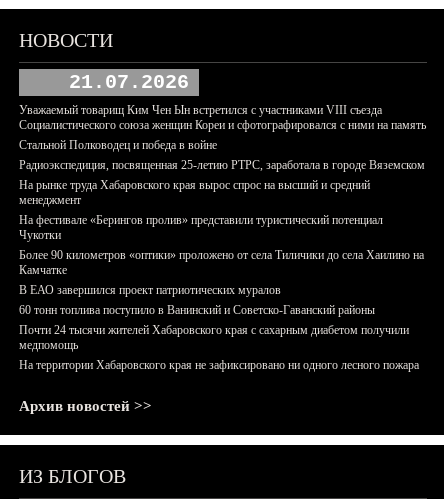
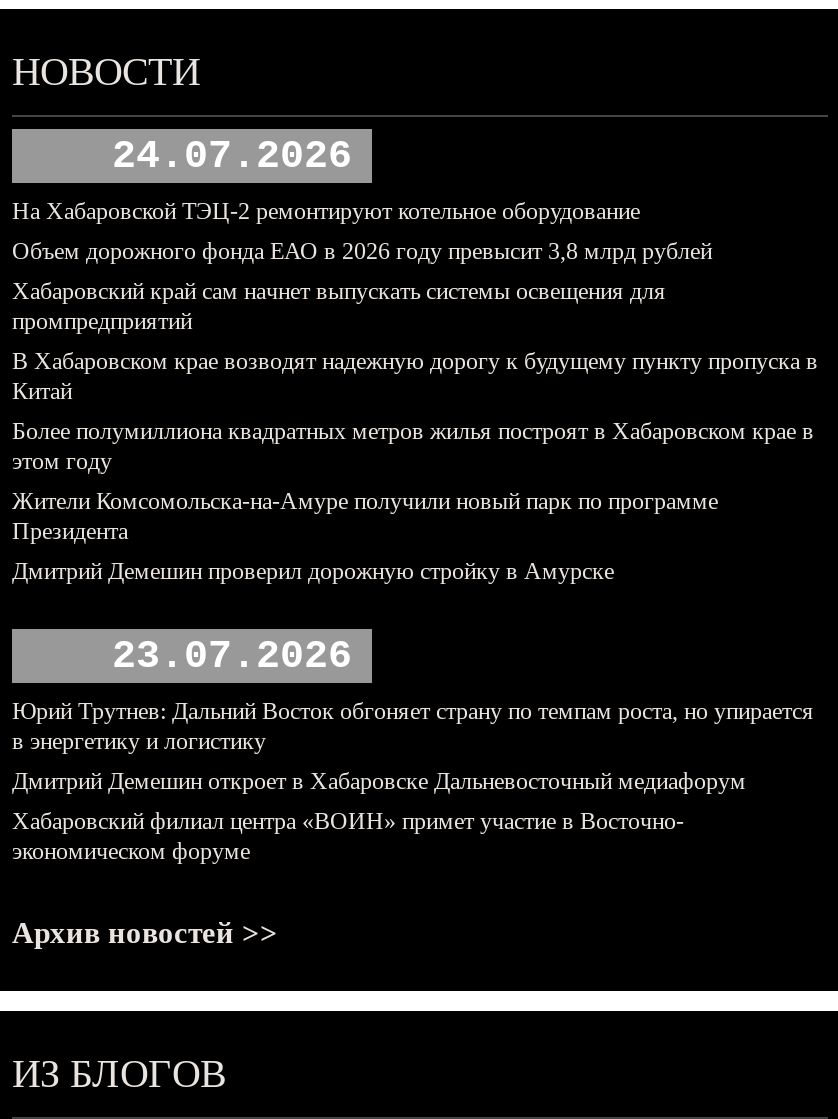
- 21.07.2026
- Уважаемый товарищ Ким Чен Ын встретился с участниками VIII съезда
- Социалистического союза женщин Кореи и сфотографировался с ними на память
- Стальной Полководец и победа в войне
- Радиоэкспедиция, посвященная 25-летию РТРС, заработала в городе Вяземском
- На рынке труда Хабаровского края вырос спрос на высший и средний
- менеджмент
- На фестивале «Берингов пролив» представили туристический потенциал
- Чукотки
- Более 90 километров «оптики» проложено от села Тиличики до села Хаилино на
- Камчатке
- В ЕАО завершился проект патриотических муралов
- 60 тонн топлива поступило в Ванинский и Советско-Гаванский районы
- Почти 24 тысячи жителей Хабаровского края с сахарным диабетом получили
- медпомощь
- На территории Хабаровского края не зафиксировано ни одного лесного пожара
+ 24.07.2026
+ На Хабаровской ТЭЦ-2 ремонтируют котельное оборудование
+ Объем дорожного фонда ЕАО в 2026 году превысит 3,8 млрд рублей
+ Хабаровский край сам начнет выпускать системы освещения для
+ промпредприятий
+ В Хабаровском крае возводят надежную дорогу к будущему пункту пропуска в
+ Китай
+ Более полумиллиона квадратных метров жилья построят в Хабаровском крае в
+ этом году
+ Жители Комсомольска-на-Амуре получили новый парк по программе
+ Президента
+ Дмитрий Демешин проверил дорожную стройку в Амурске
+ 23.07.2026
+ Юрий Трутнев: Дальний Восток обгоняет страну по темпам роста, но упирается
+ в энергетику и логистику
+ Дмитрий Демешин откроет в Хабаровске Дальневосточный медиафорум
+ Хабаровский филиал центра «ВОИН» примет участие в Восточно-
+ экономическом форуме
